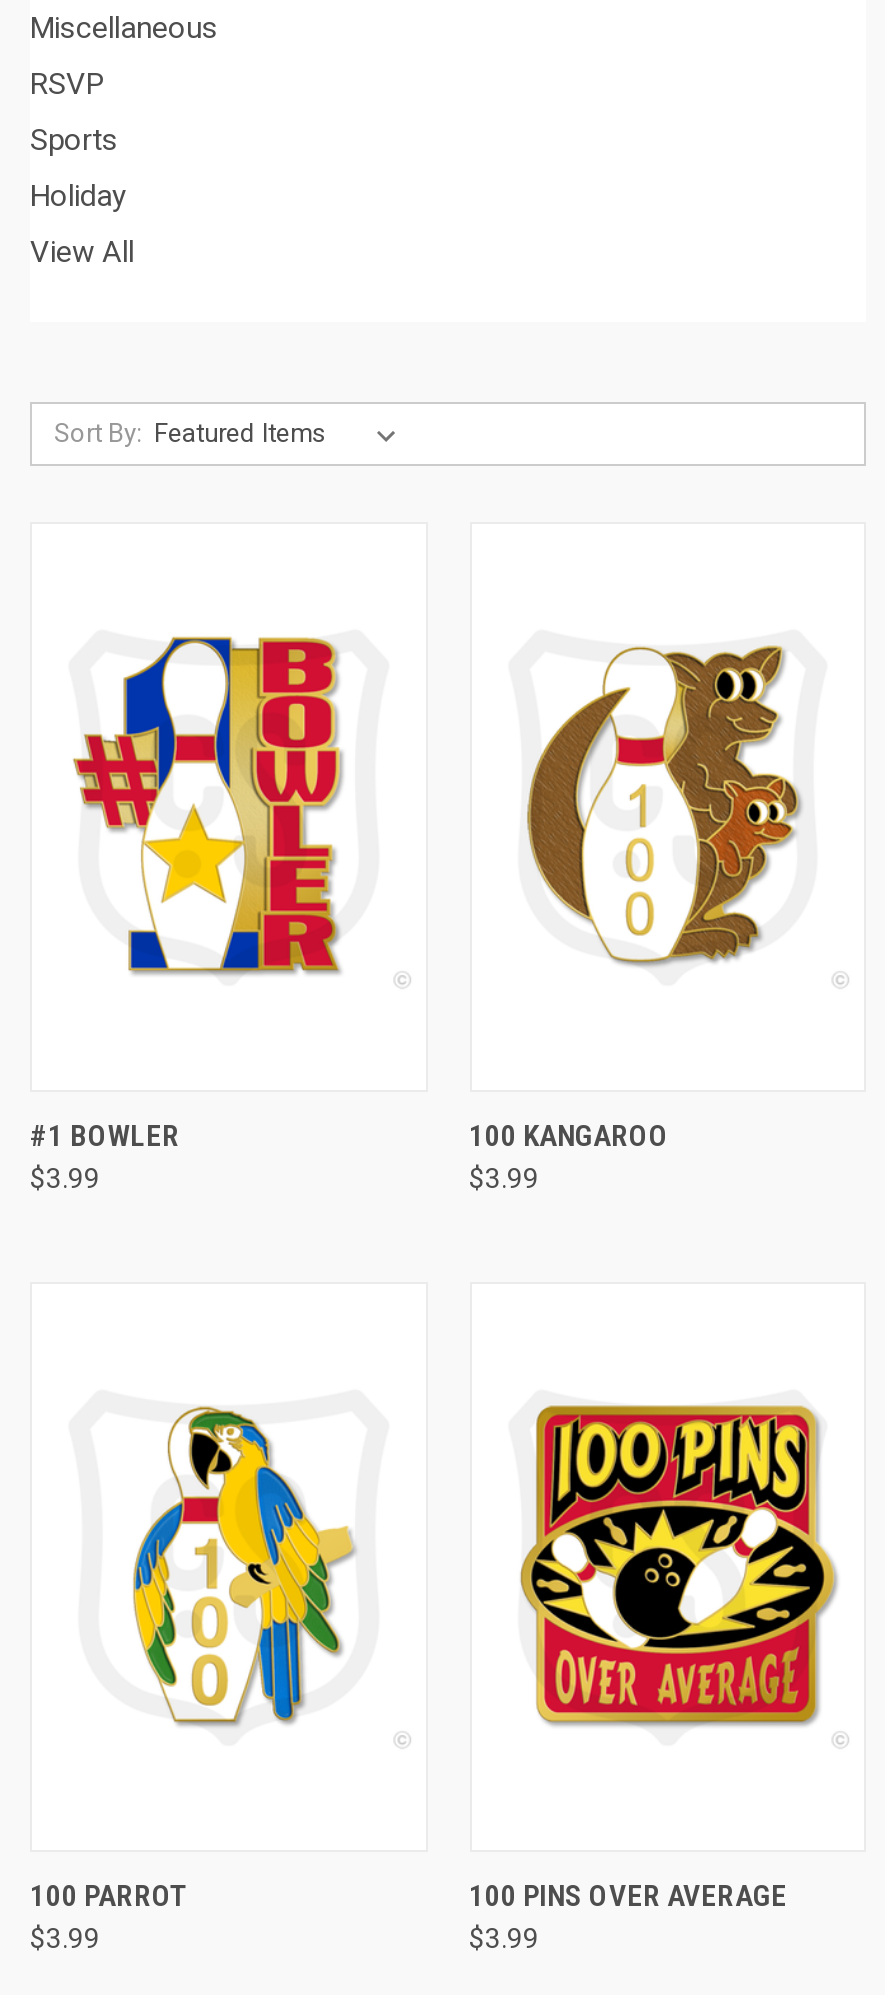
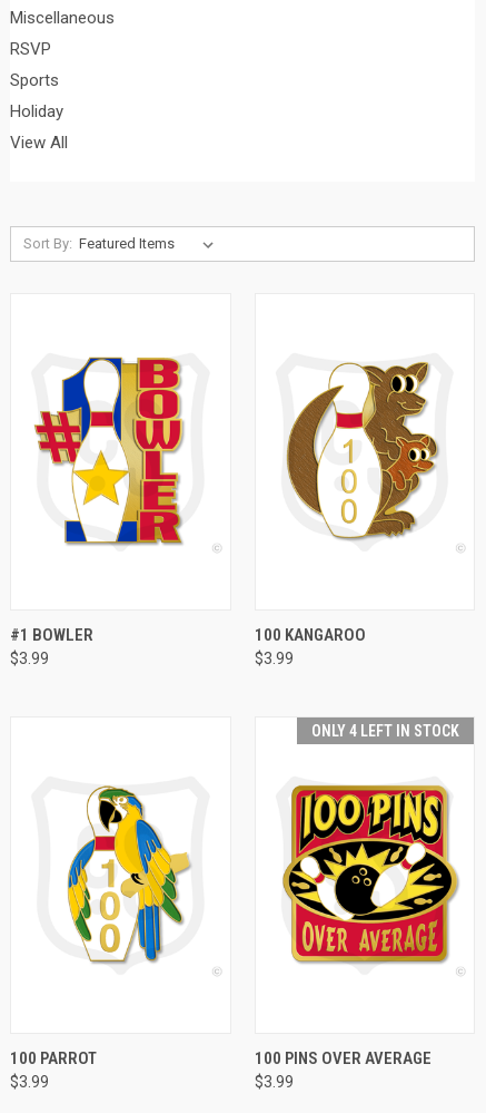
+ ONLY 4 LEFT IN STOCK
